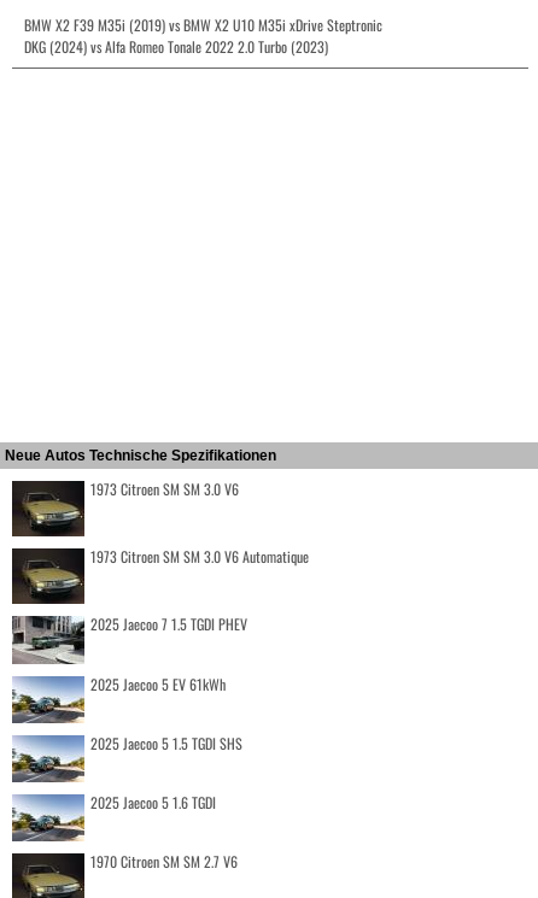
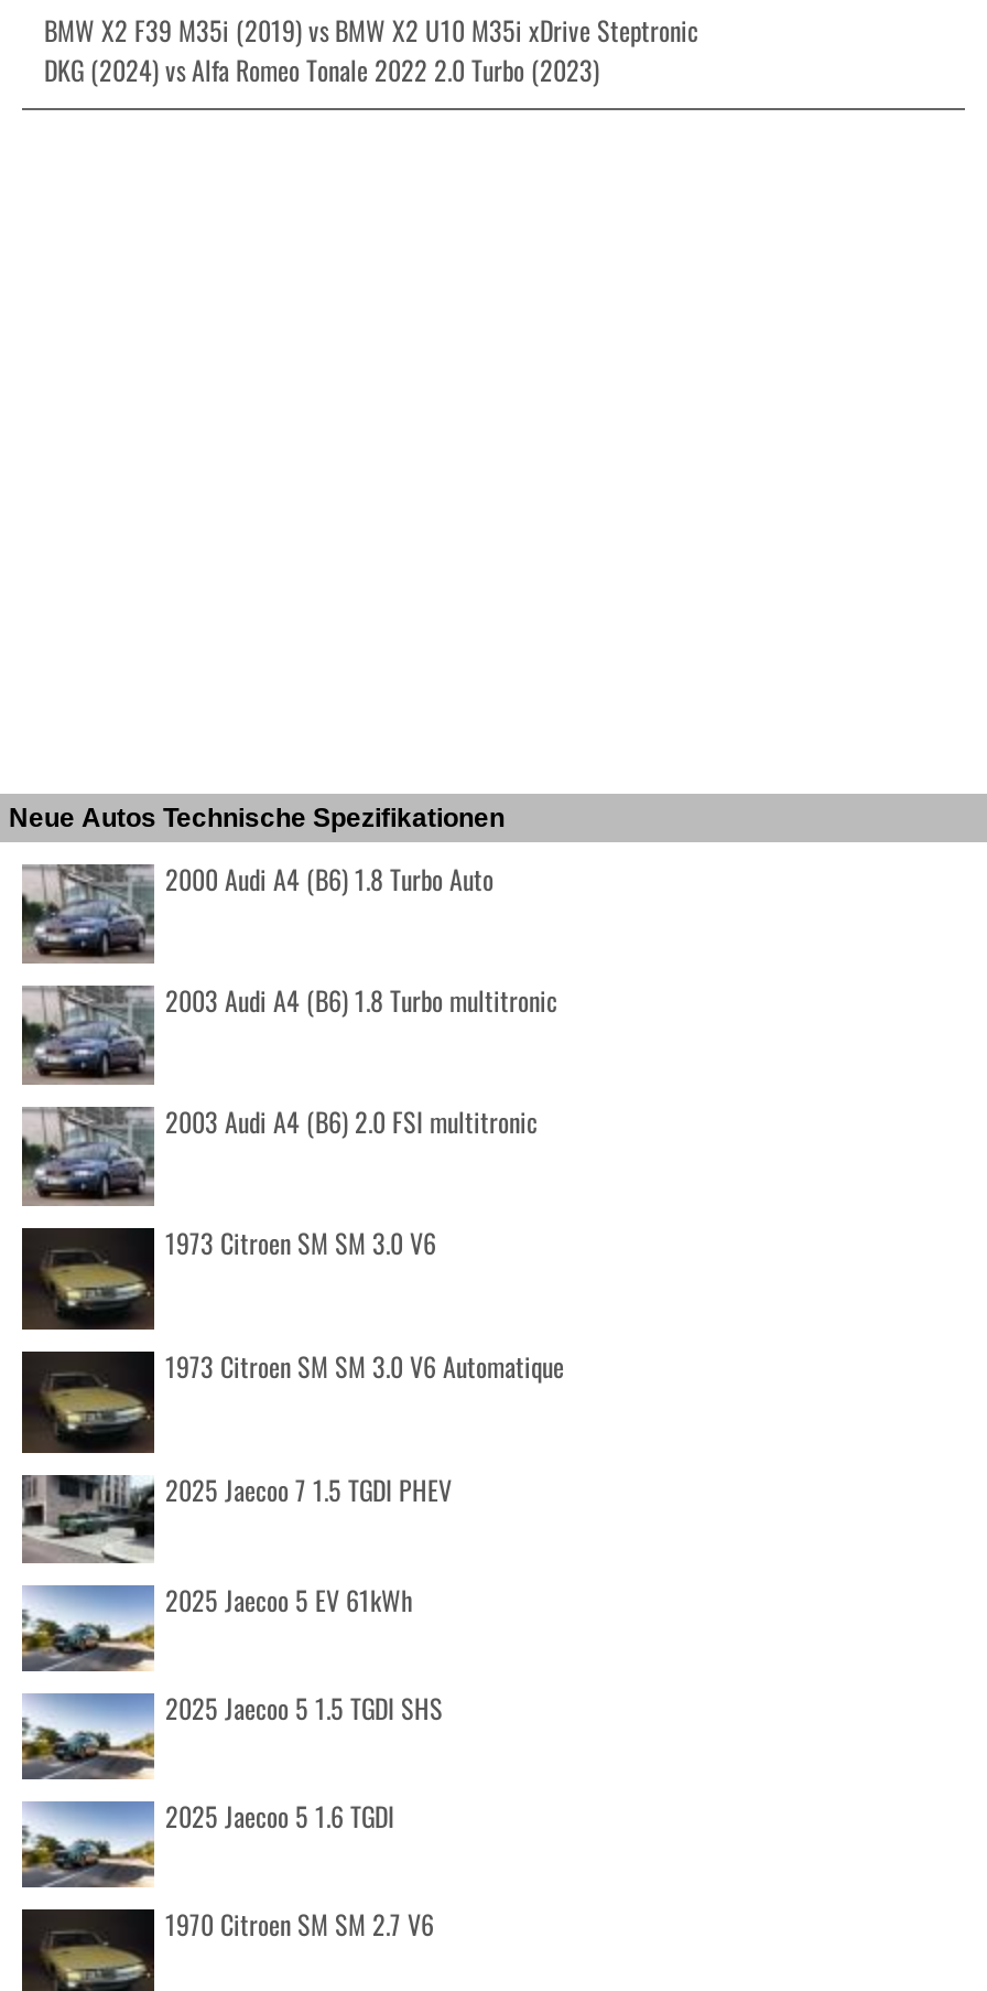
+ [image]
+ 2000 Audi A4 (B6) 1.8 Turbo Auto
+ 2003 Audi A4 (B6) 1.8 Turbo multitronic
+ 2003 Audi A4 (B6) 2.0 FSI multitronic

+ [image]

+ [image]
